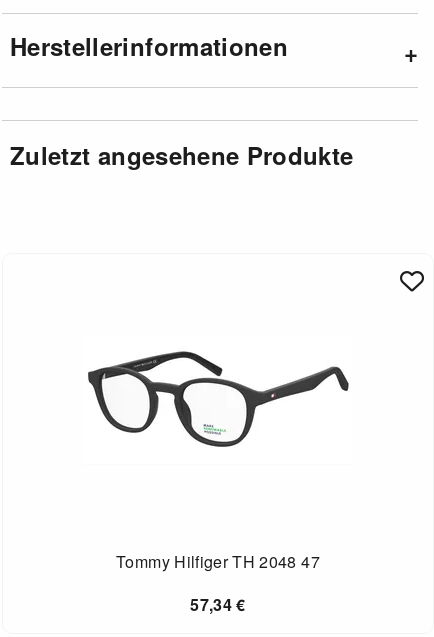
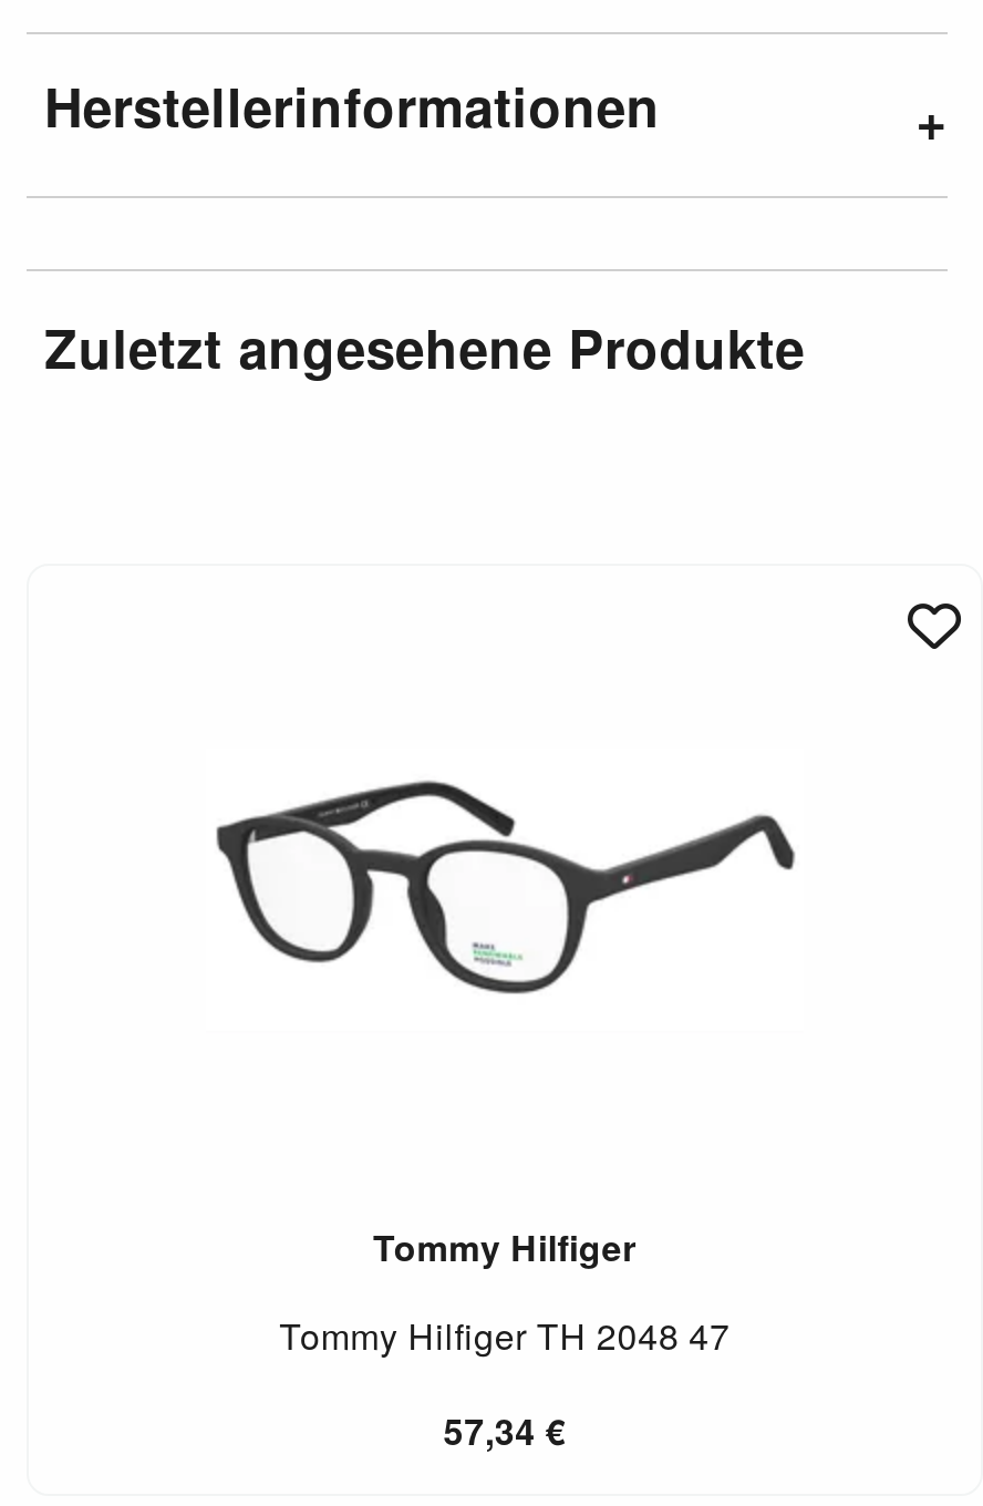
+ Tommy Hilfiger
